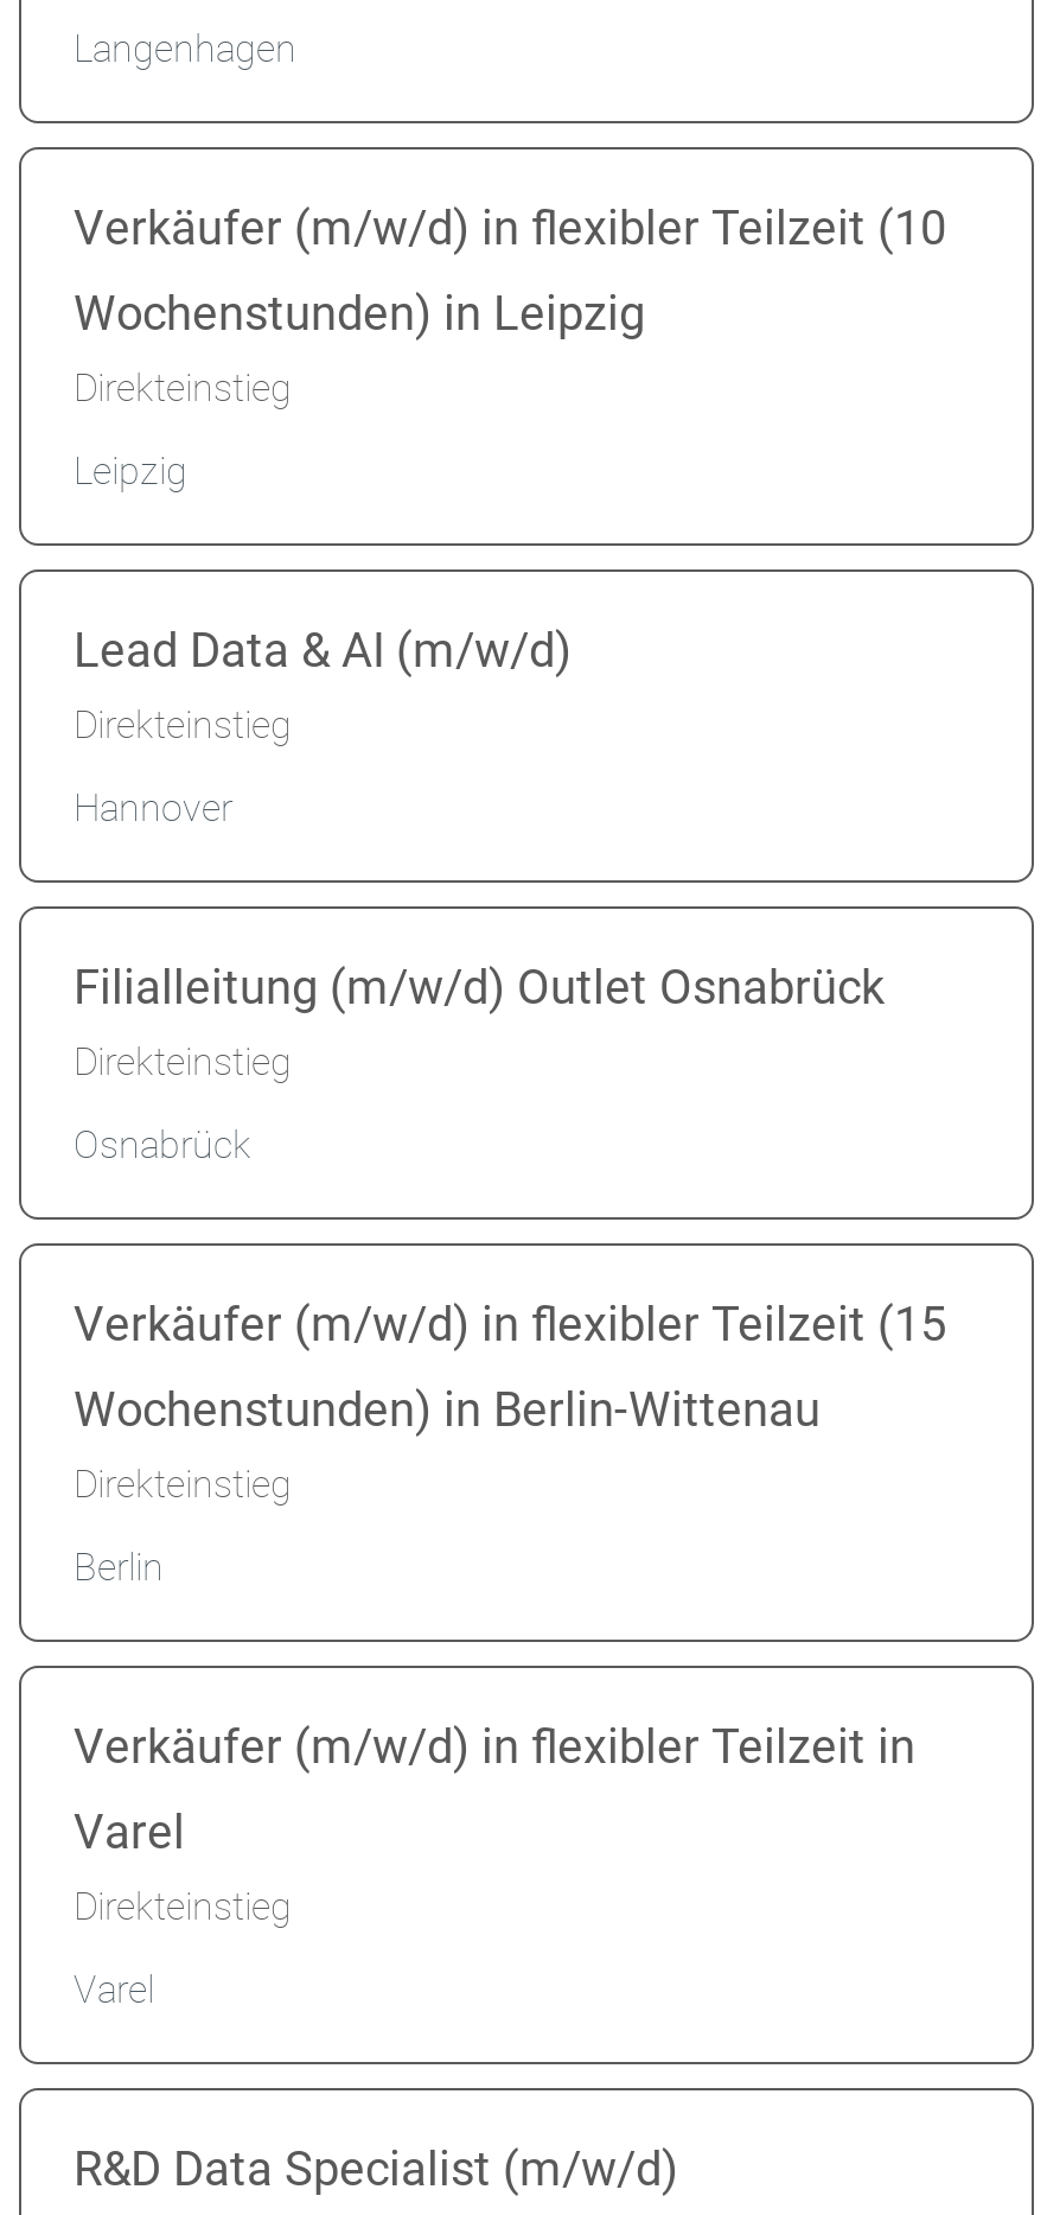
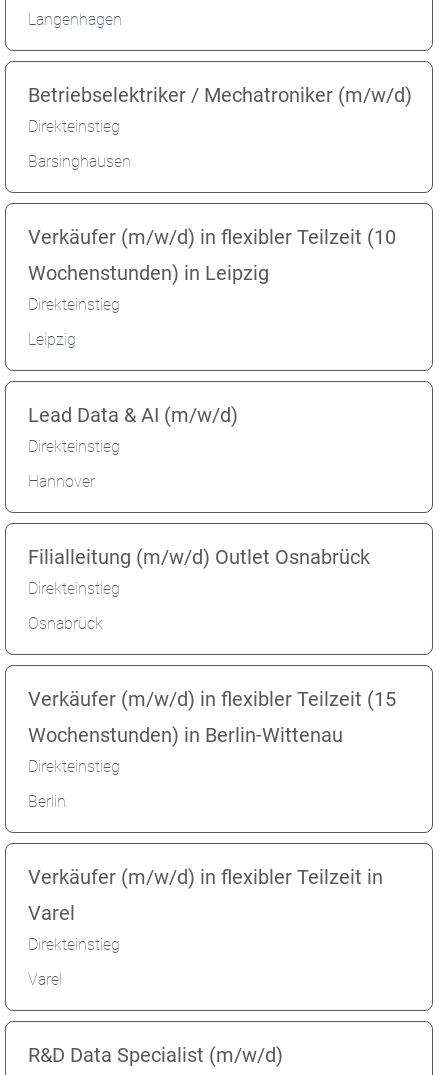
+ Betriebselektriker / Mechatroniker (m/w/d)
+ Direkteinstieg
+ Barsinghausen
